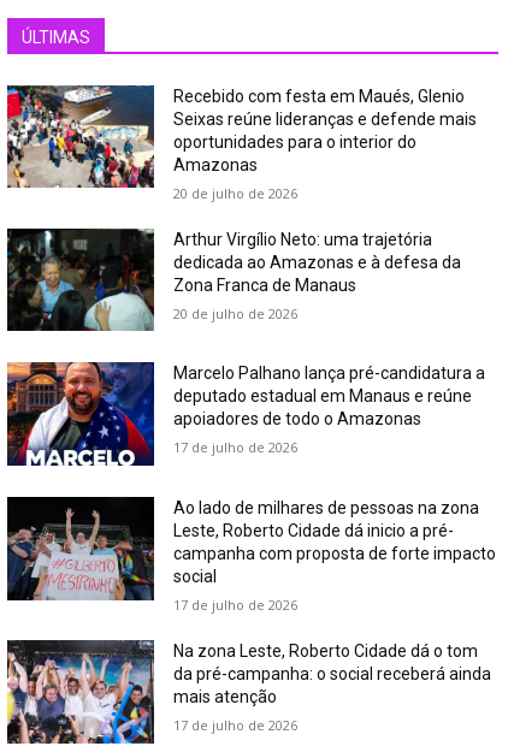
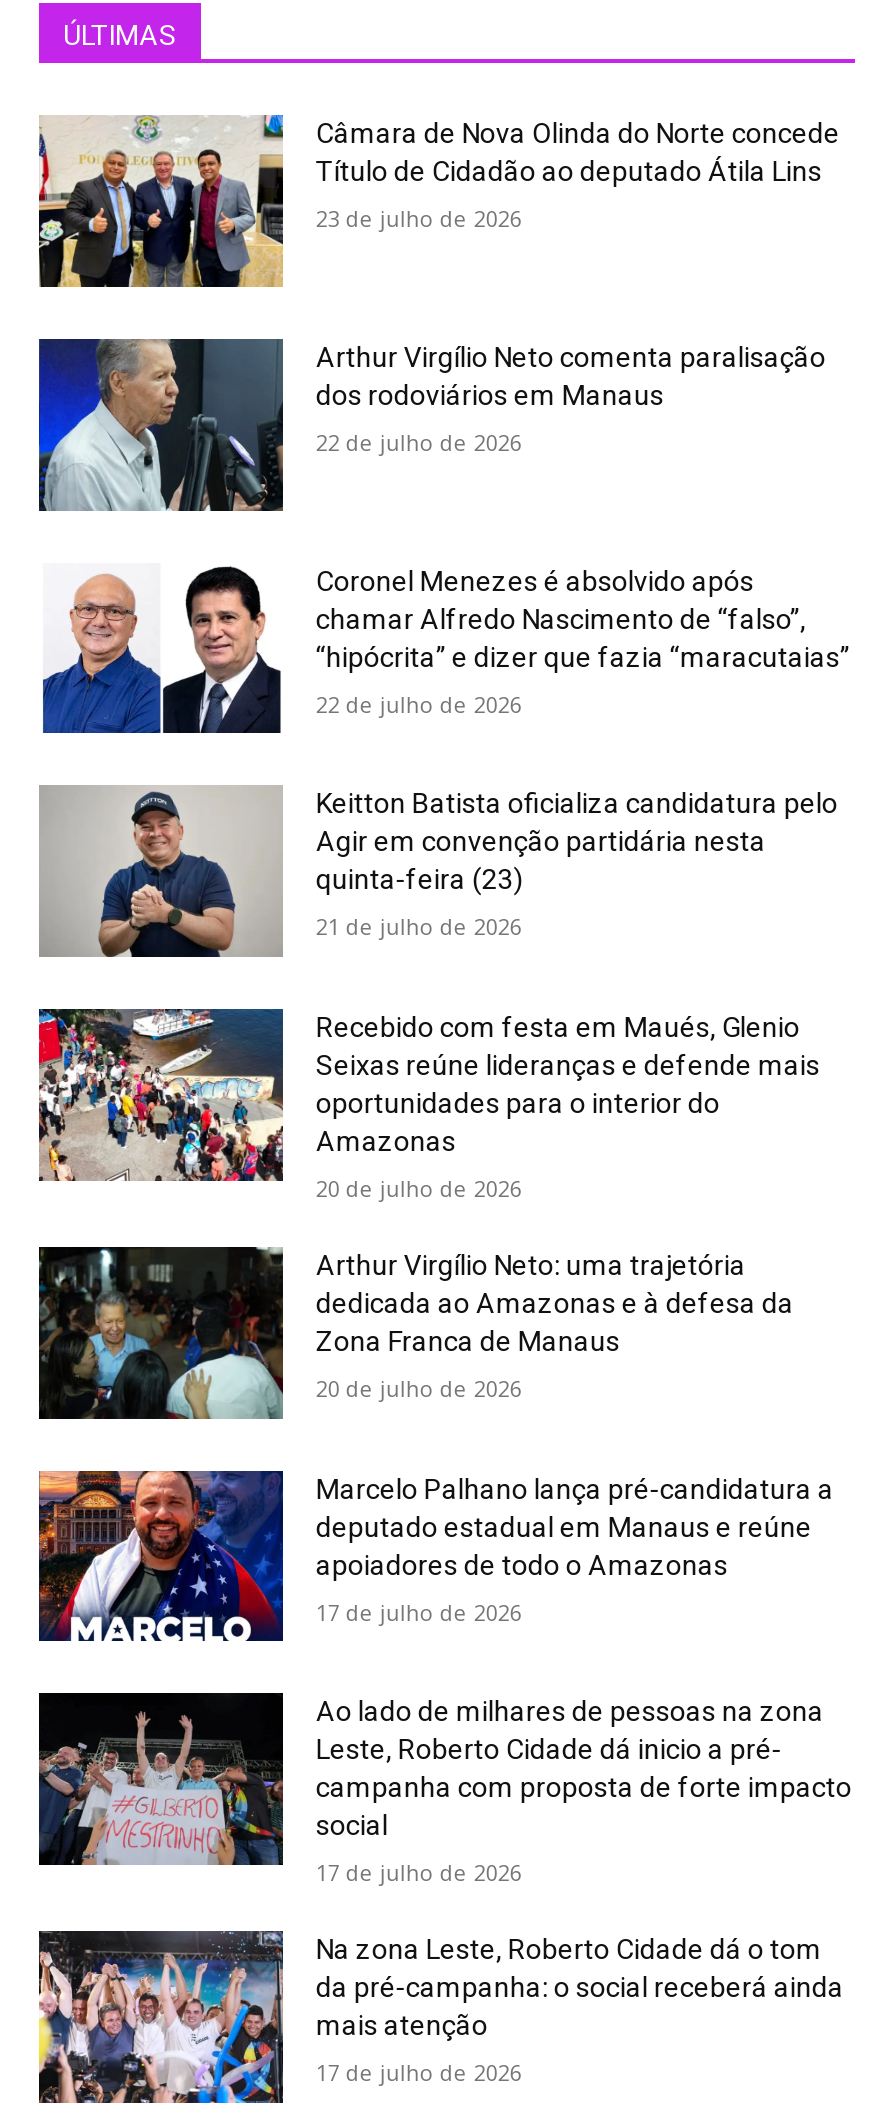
+ [image]
+ Câmara de Nova Olinda do Norte concede
+ Título de Cidadão ao deputado Átila Lins
+ 23 de julho de 2026

+ [image]
+ Arthur Virgílio Neto comenta paralisação
+ dos rodoviários em Manaus
+ 22 de julho de 2026

+ [image]

+ [image]
+ Coronel Menezes é absolvido após
+ chamar Alfredo Nascimento de “falso”,
+ “hipócrita” e dizer que fazia “maracutaias”
+ 22 de julho de 2026
+ Keitton Batista oficializa candidatura pelo
+ Agir em convenção partidária nesta
+ quinta-feira (23)
+ 21 de julho de 2026
